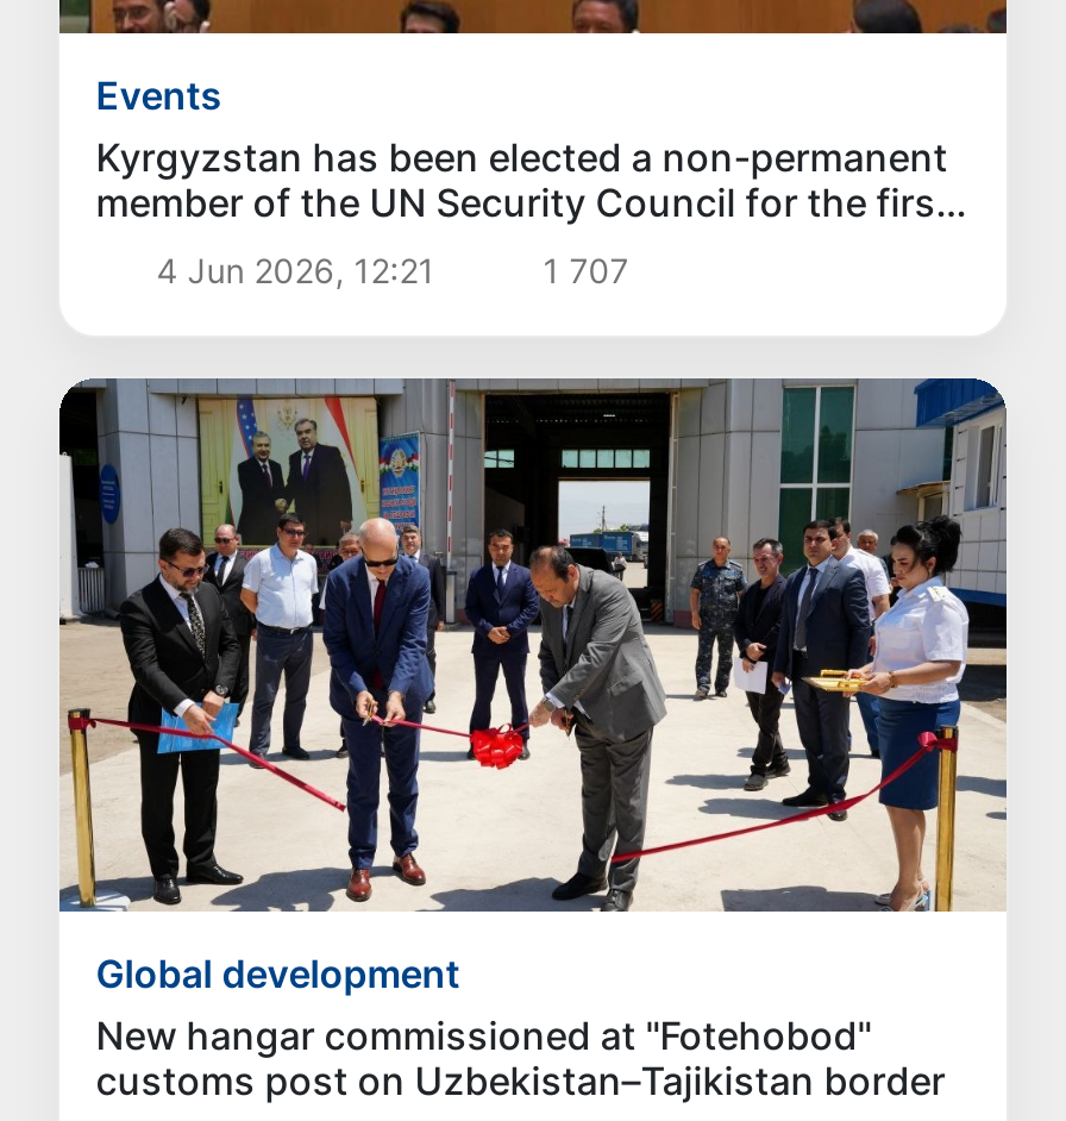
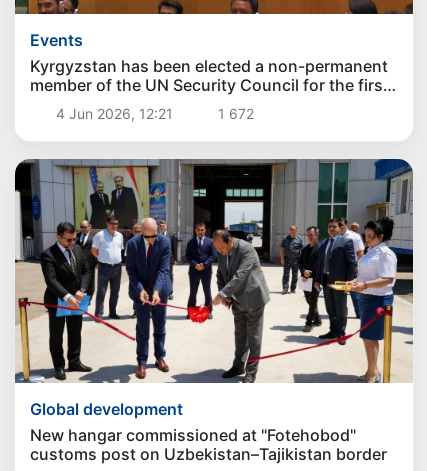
- 1 707
+ 1 672
